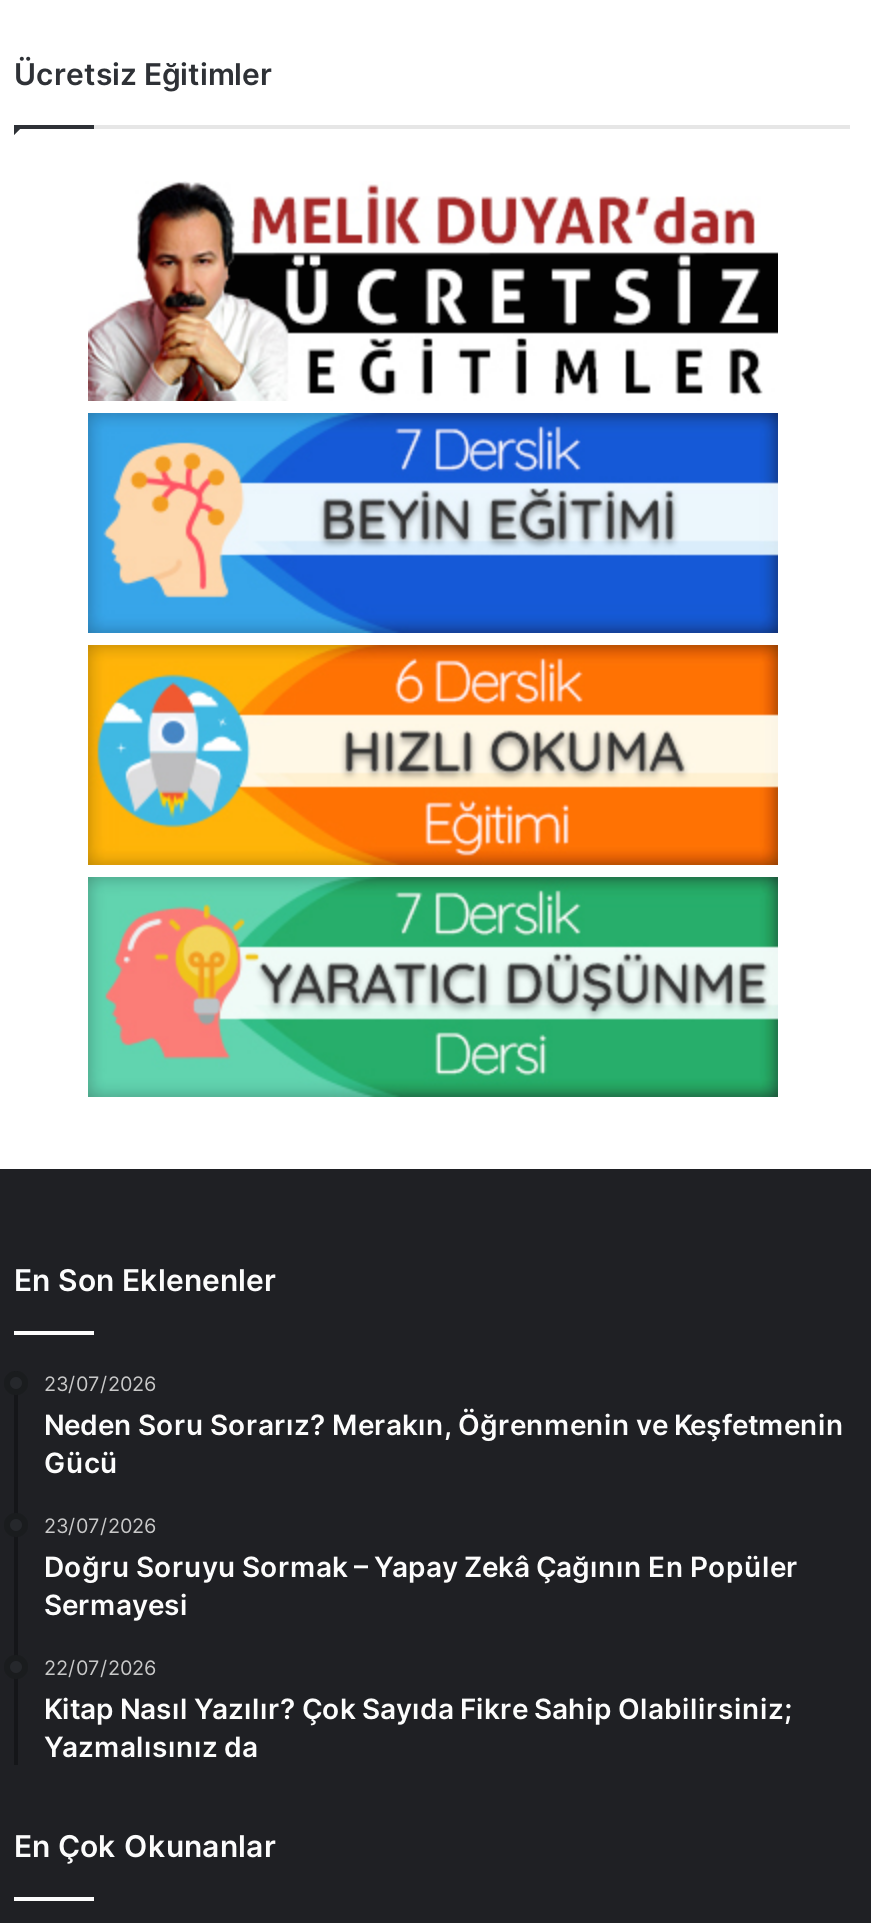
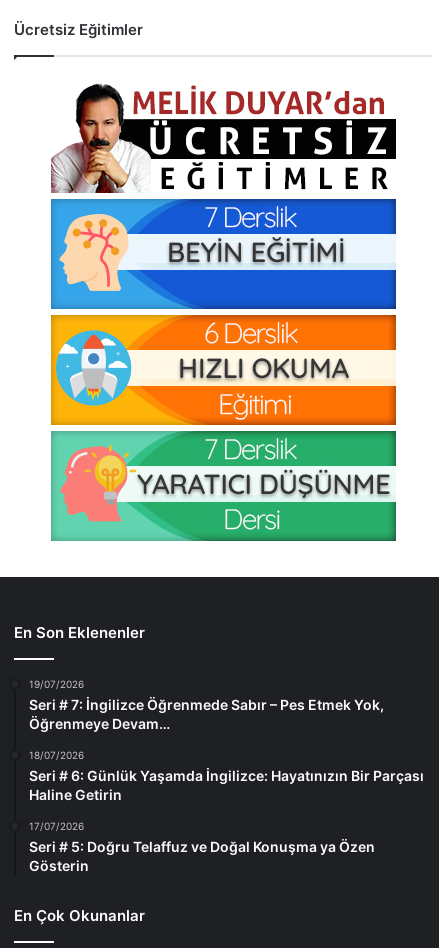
- 23/07/2026
- Neden Soru Sorarız? Merakın, Öğrenmenin ve Keşfetmenin
- Gücü
+ 19/07/2026
+ Seri # 7: İngilizce Öğrenmede Sabır – Pes Etmek Yok,
+ Öğrenmeye Devam…

- 23/07/2026
- Doğru Soruyu Sormak – Yapay Zekâ Çağının En Popüler
- Sermayesi
+ 18/07/2026
+ Seri # 6: Günlük Yaşamda İngilizce: Hayatınızın Bir Parçası
+ Haline Getirin

- 22/07/2026
- Kitap Nasıl Yazılır? Çok Sayıda Fikre Sahip Olabilirsiniz;
- Yazmalısınız da
+ 17/07/2026
+ Seri # 5: Doğru Telaffuz ve Doğal Konuşma ya Özen
+ Gösterin
